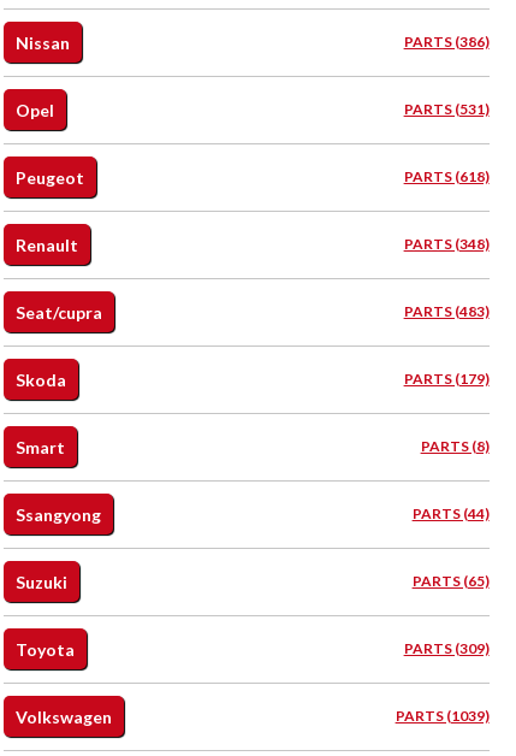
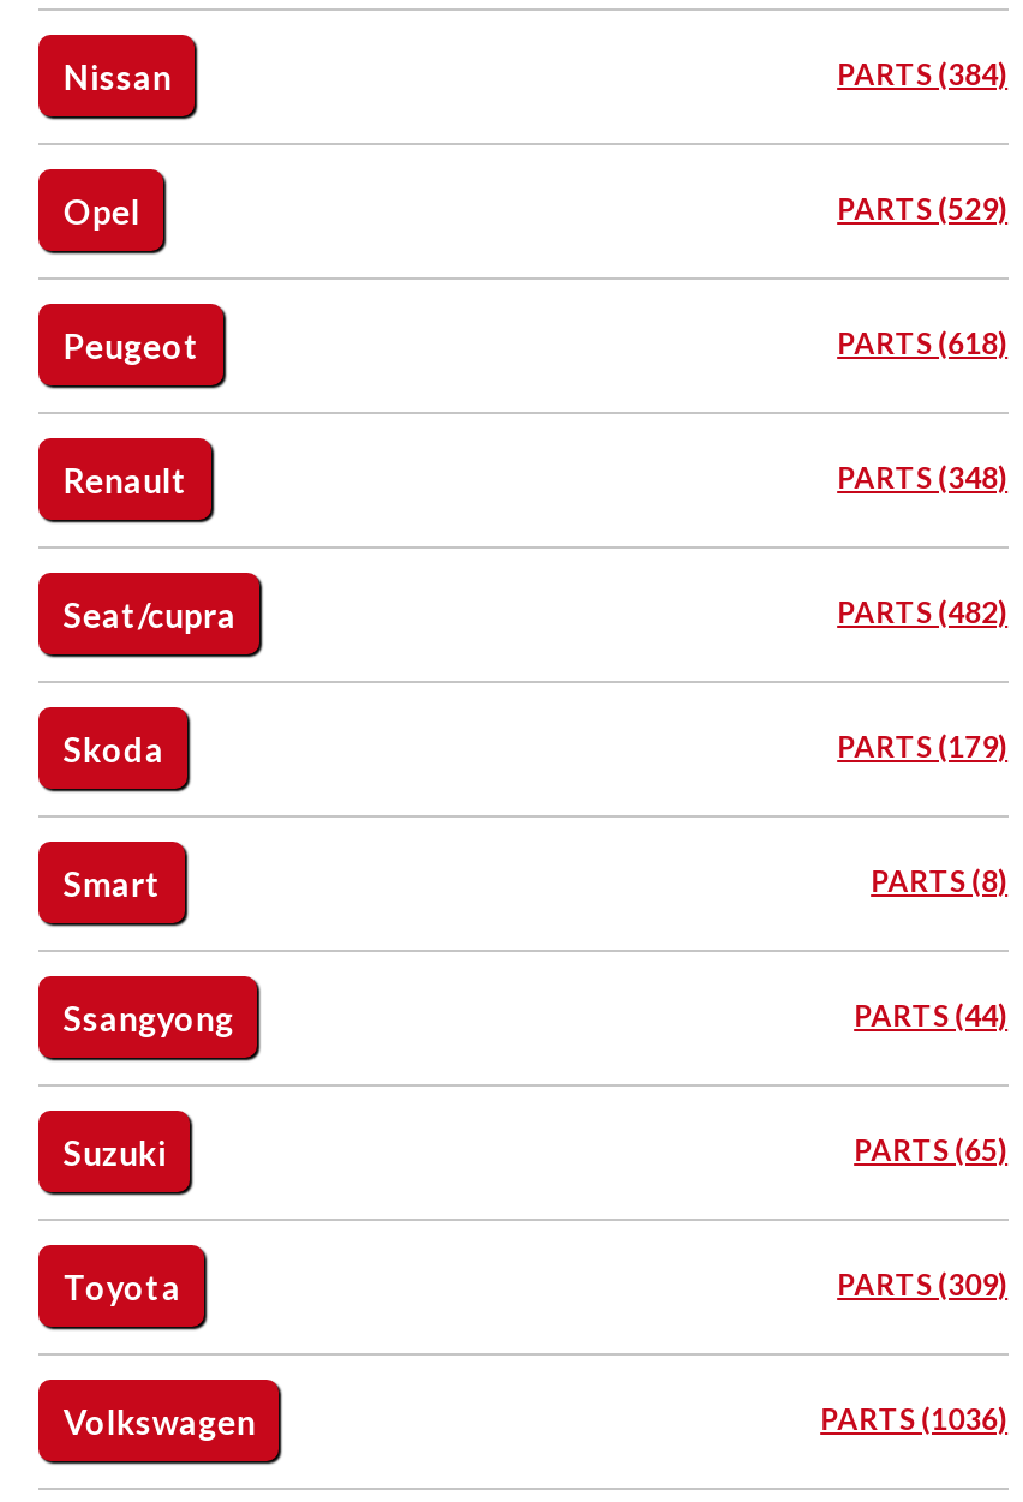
- PARTS (386)
+ PARTS (384)

- PARTS (531)
+ PARTS (529)

- PARTS (483)
+ PARTS (482)

- PARTS (1039)
+ PARTS (1036)
